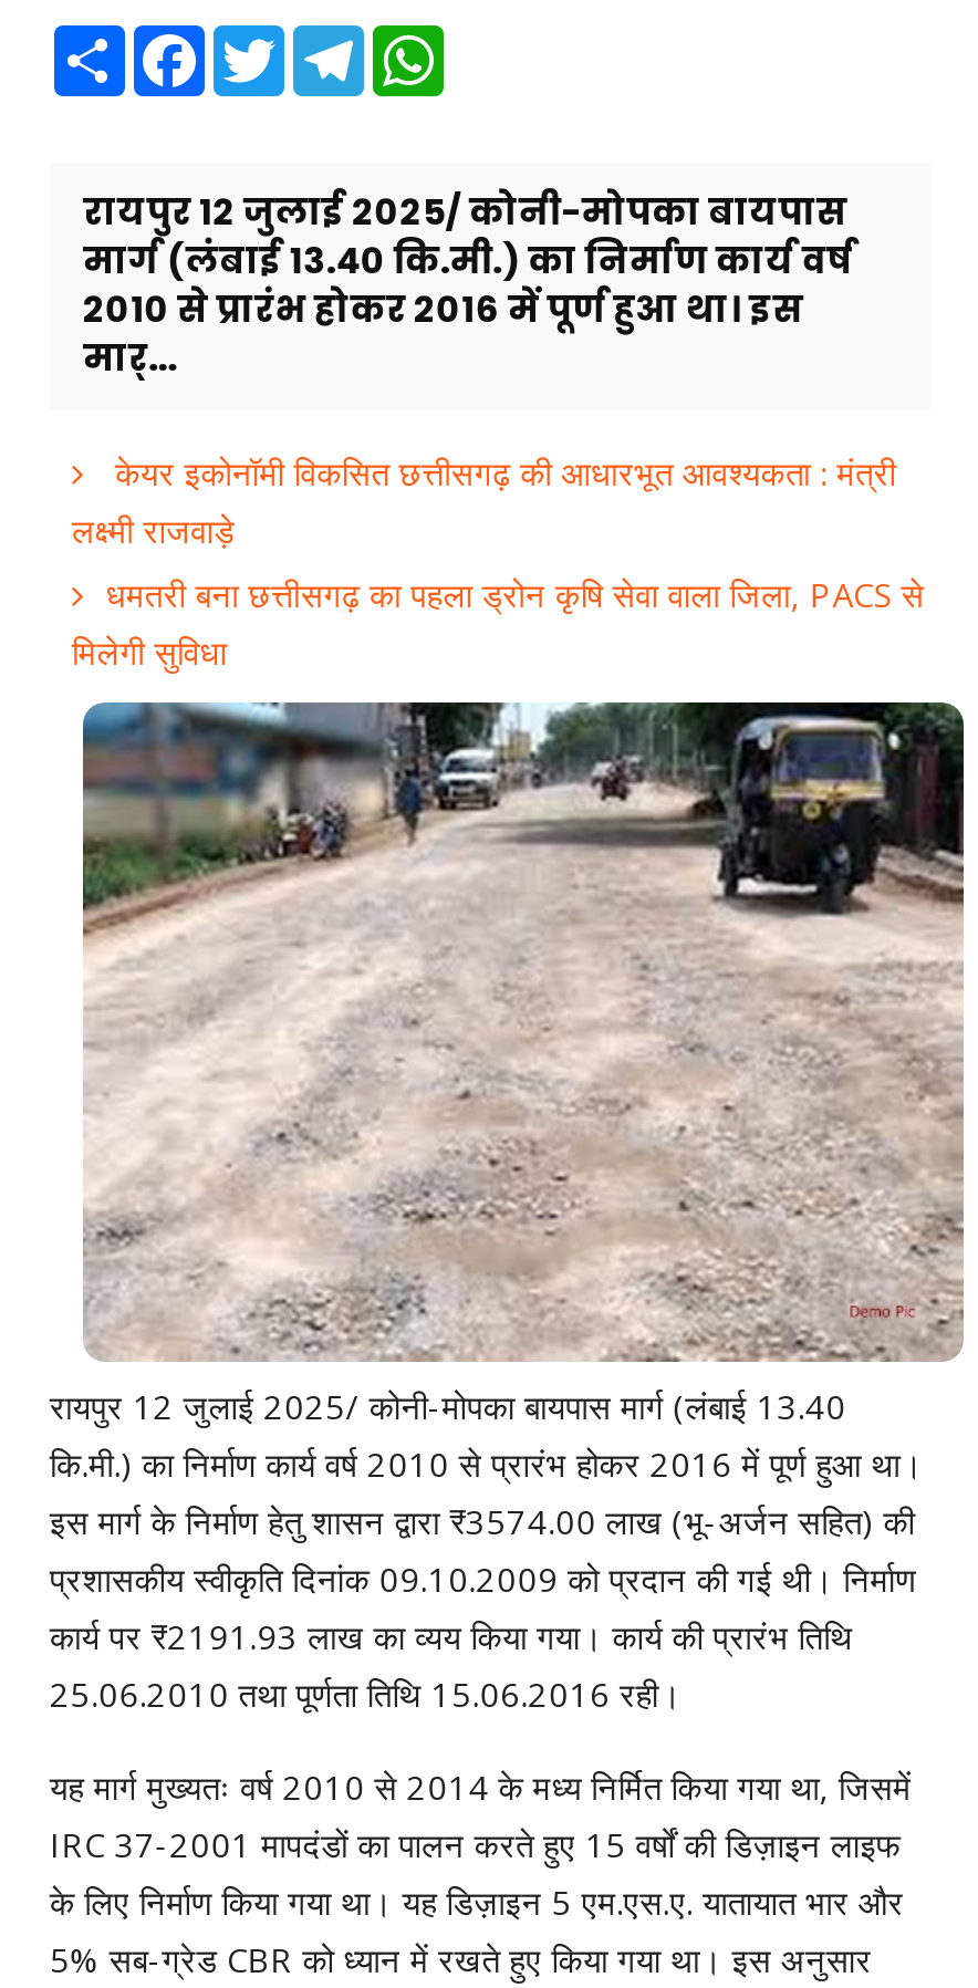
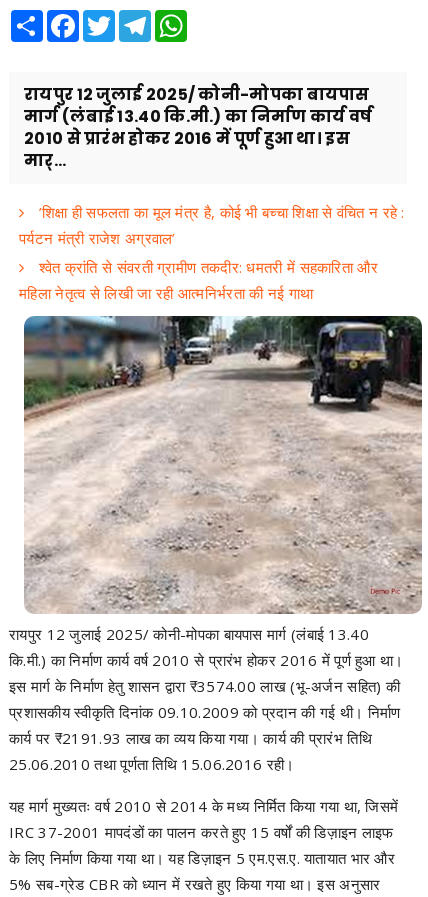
- केयर इकोनॉमी विकसित छत्तीसगढ़ की आधारभूत आवश्यकता : मंत्री
- लक्ष्मी राजवाड़े
- धमतरी बना छत्तीसगढ़ का पहला ड्रोन कृषि सेवा वाला जिला, PACS से
- मिलेगी सुविधा
+ ’शिक्षा ही सफलता का मूल मंत्र है, कोई भी बच्चा शिक्षा से वंचित न रहे :
+ पर्यटन मंत्री राजेश अग्रवाल’
+ श्वेत क्रांति से संवरती ग्रामीण तकदीर: धमतरी में सहकारिता और
+ महिला नेतृत्व से लिखी जा रही आत्मनिर्भरता की नई गाथा
